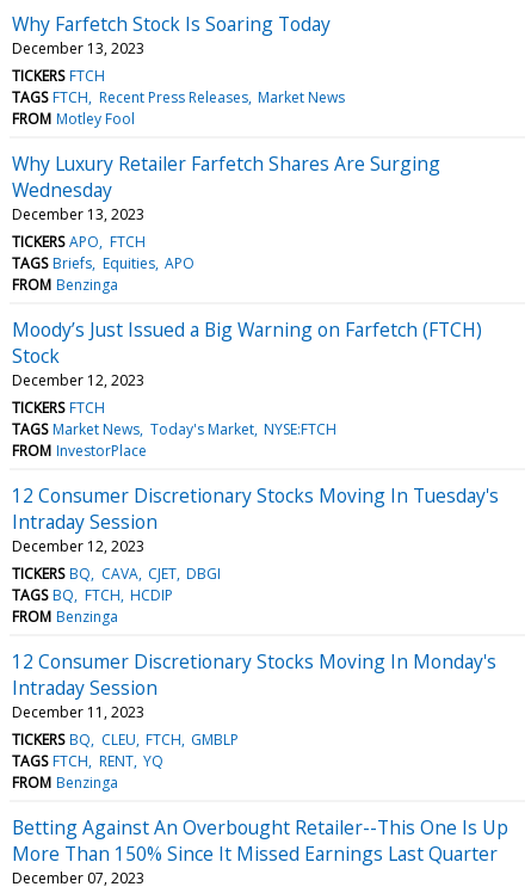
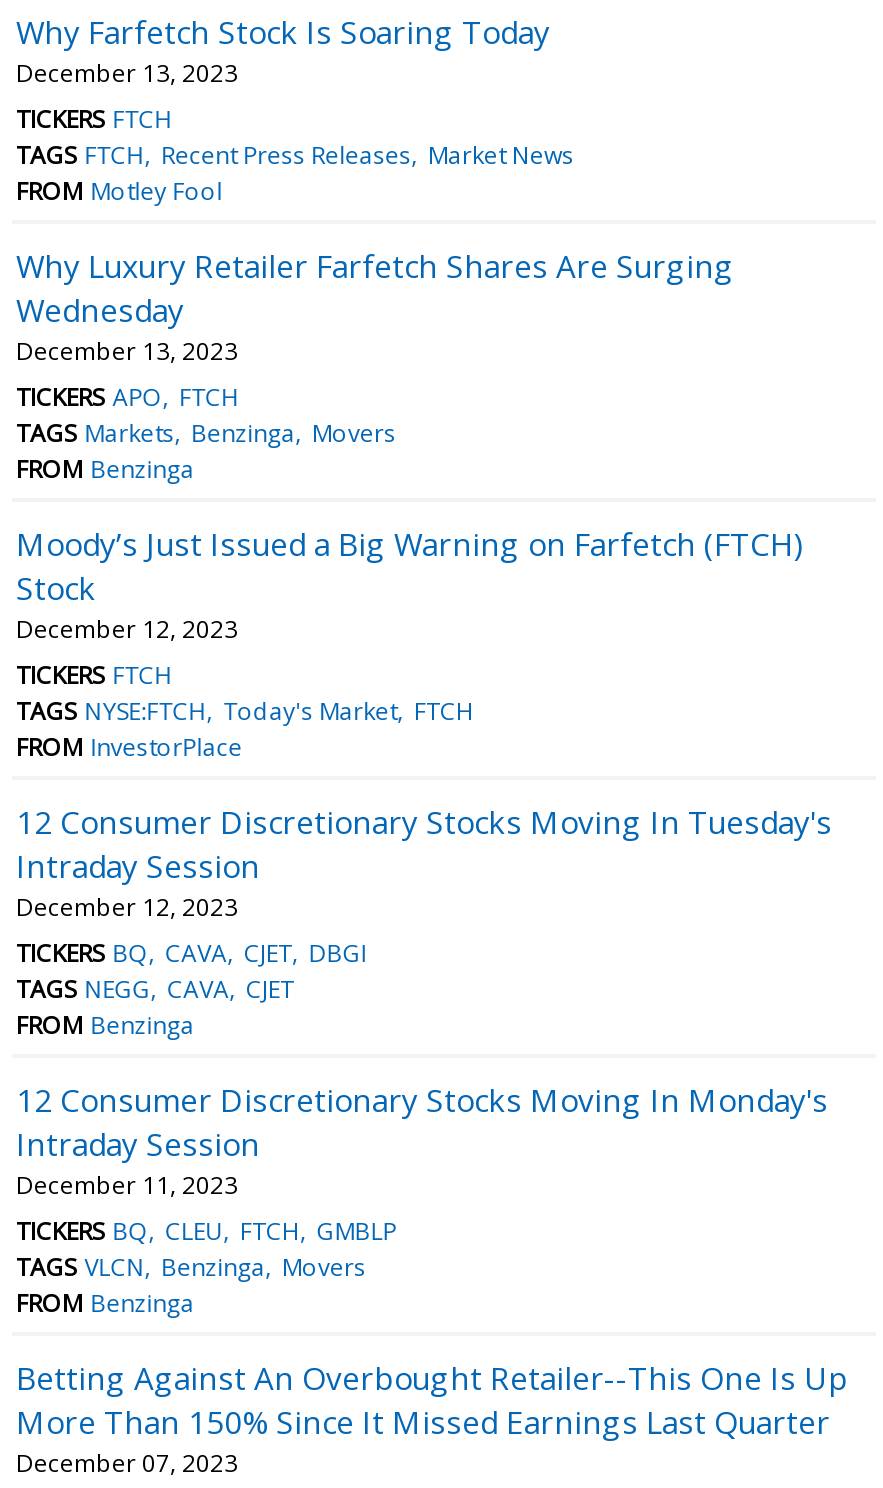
- TAGS Briefs Equities APO
+ TAGS Markets Benzinga Movers

- TAGS Market News Today's Market NYSE:FTCH
+ TAGS NYSE:FTCH Today's Market FTCH

- TAGS BQ FTCH HCDIP
+ TAGS NEGG CAVA CJET

- TAGS FTCH RENT YQ
+ TAGS VLCN Benzinga Movers
